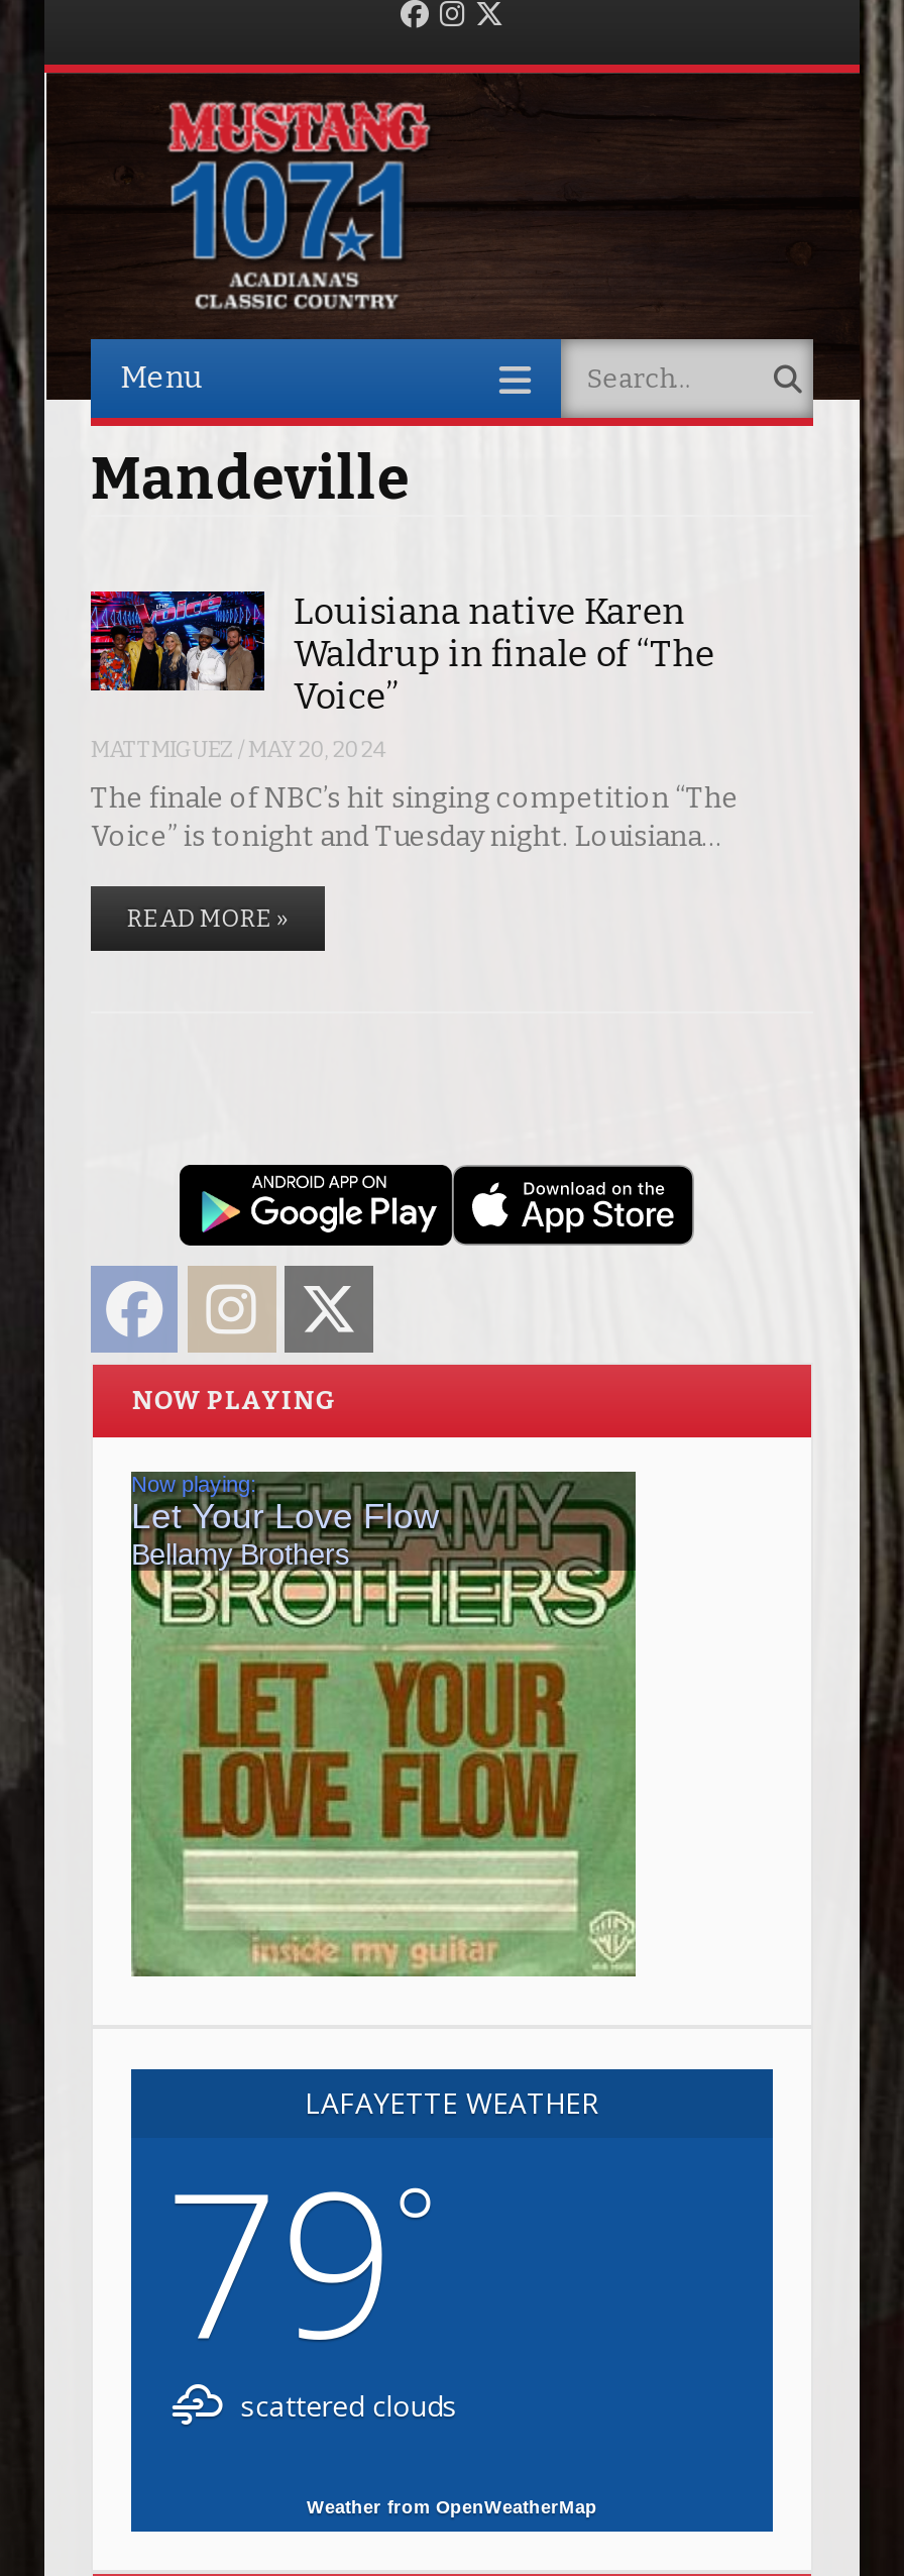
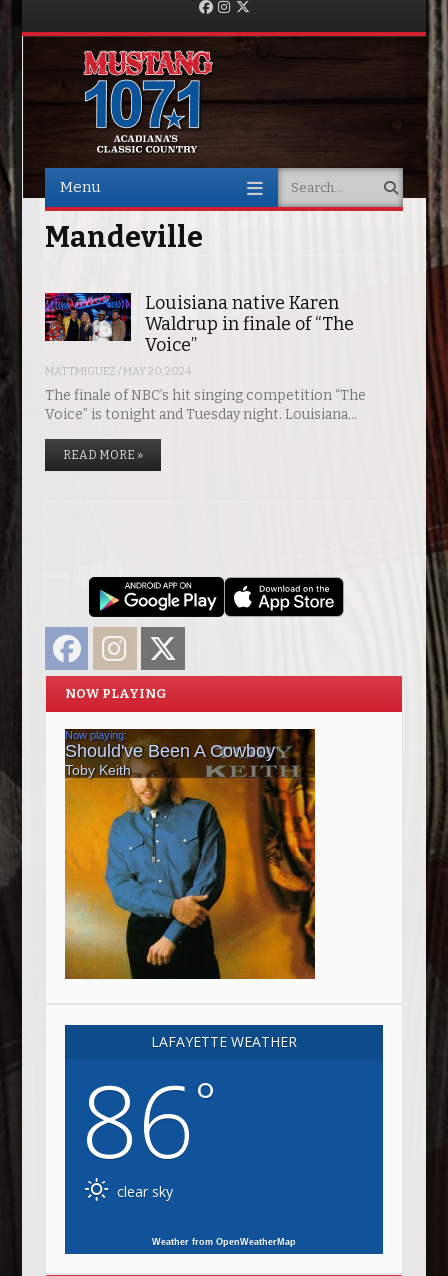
- [image]
+ [image]

- 79°
- scattered clouds
+ 86°
+ clear sky
